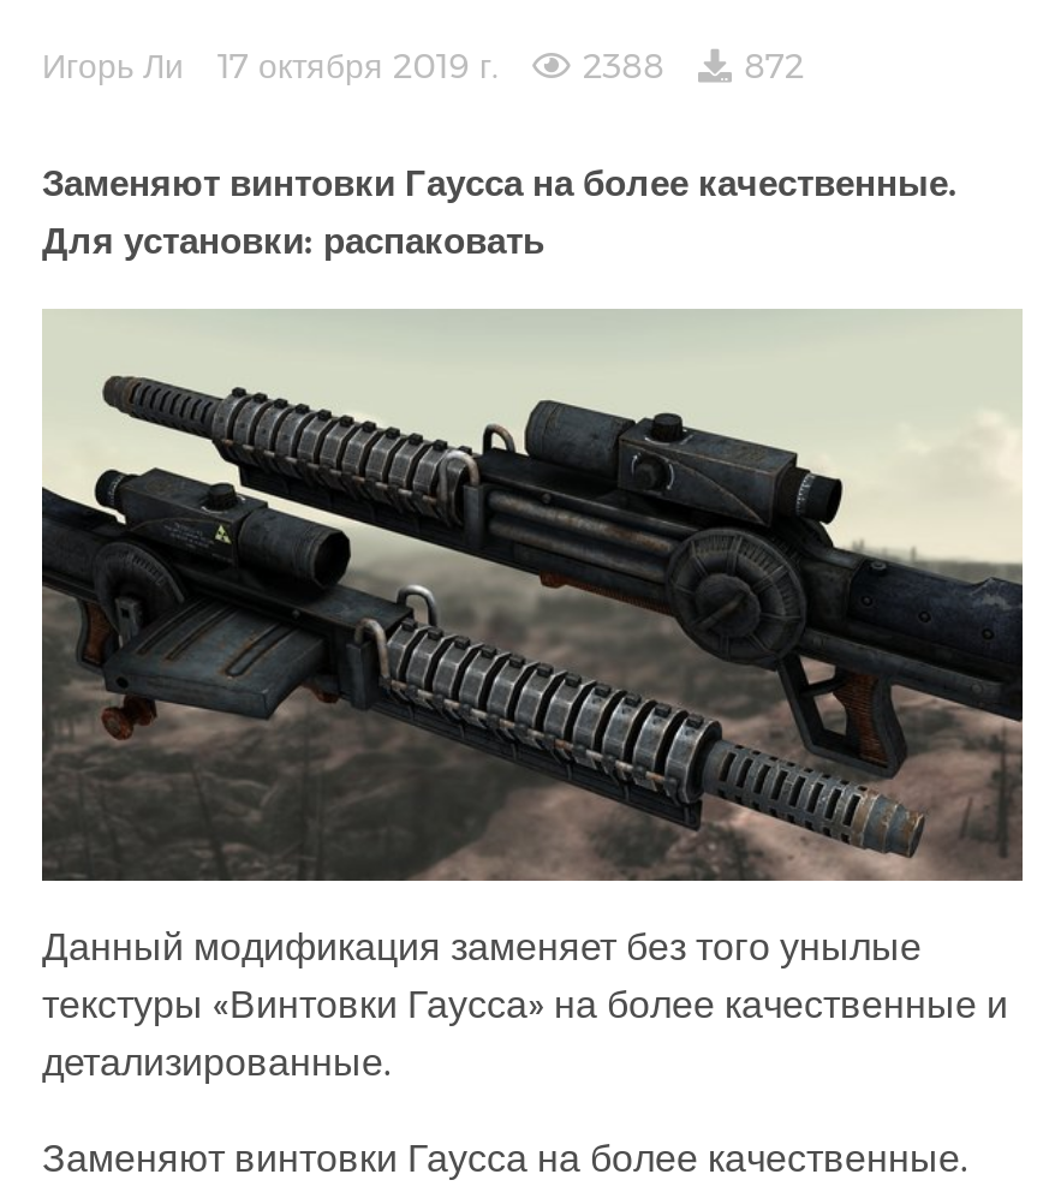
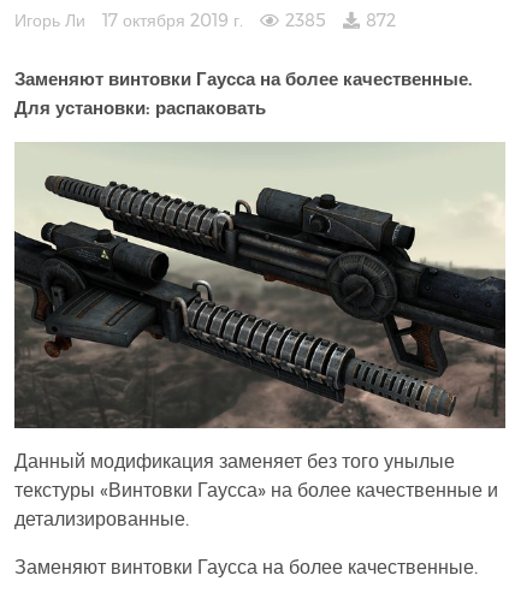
- Игорь Ли 17 октября 2019 г. 2388 872
+ Игорь Ли 17 октября 2019 г. 2385 872
